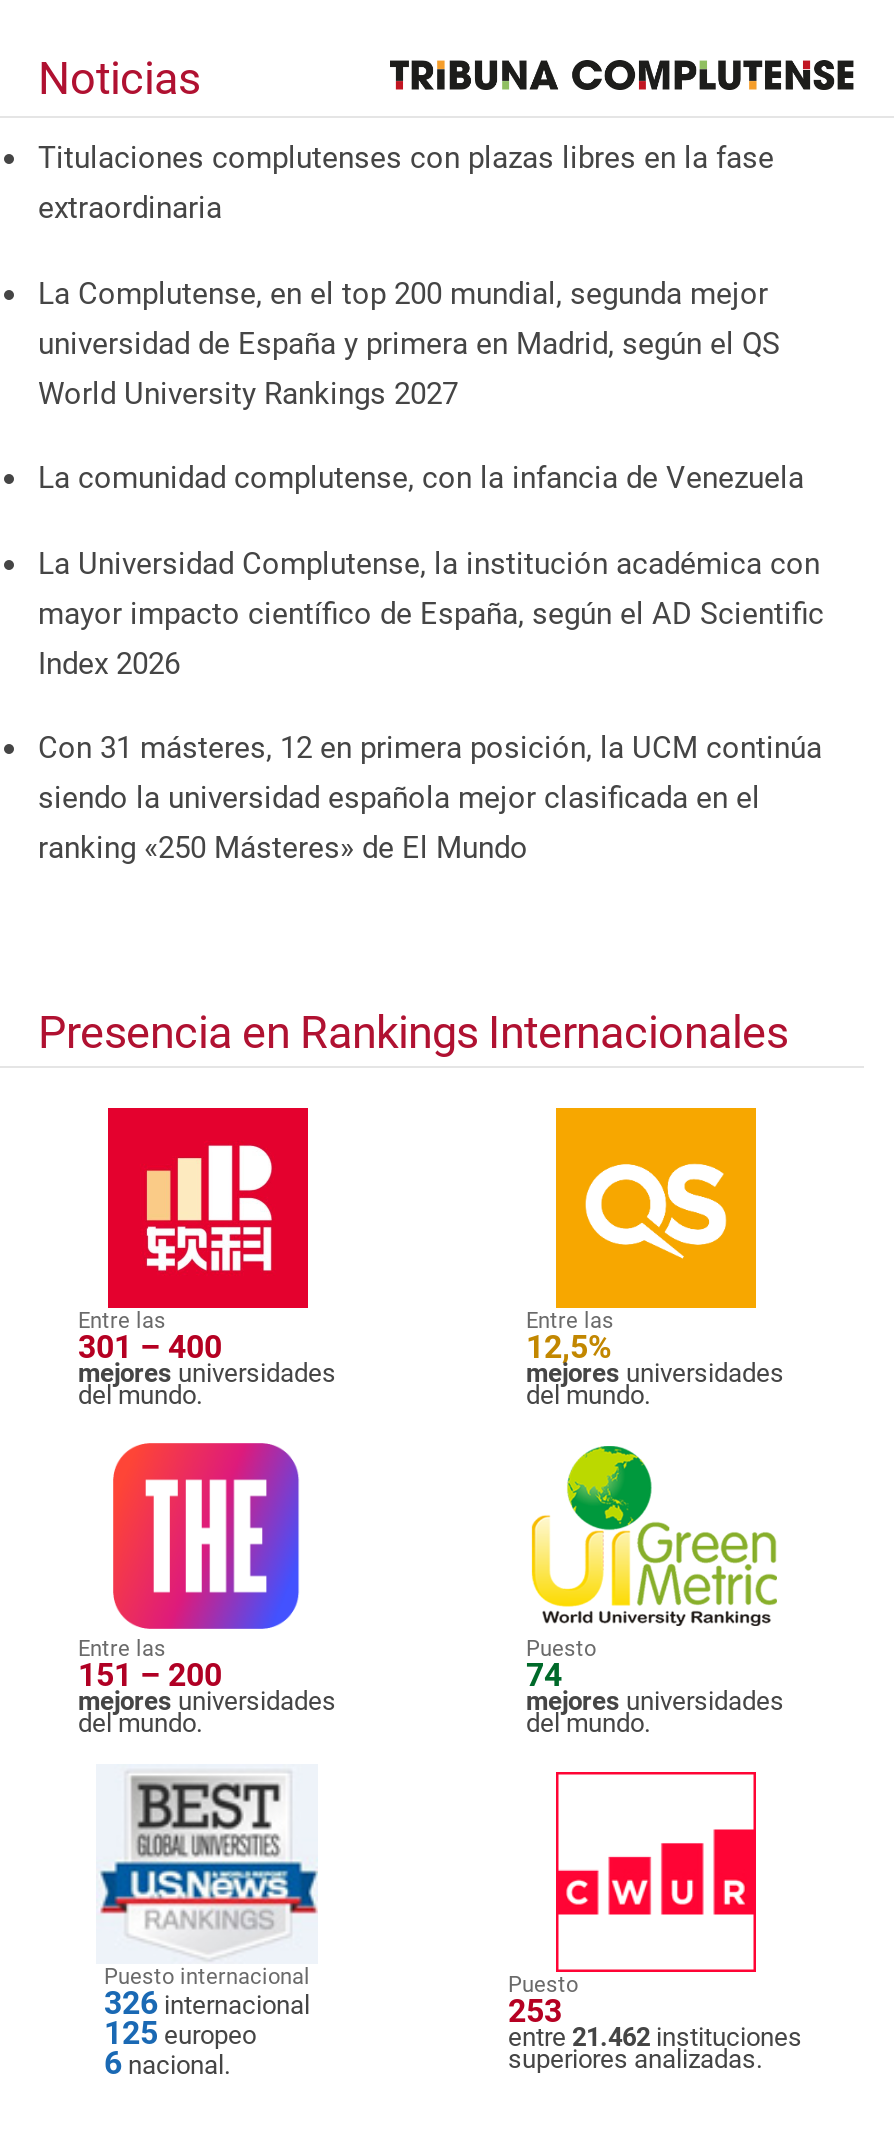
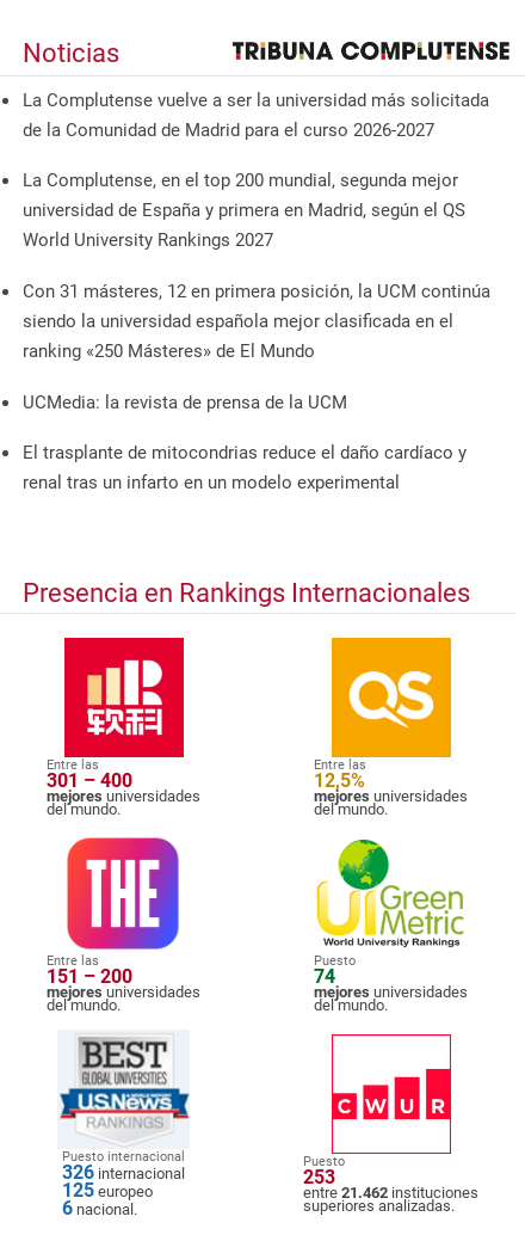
- Titulaciones complutenses con plazas libres en la fase
- extraordinaria
+ La Complutense vuelve a ser la universidad más solicitada
+ de la Comunidad de Madrid para el curso 2026-2027

- La comunidad complutense, con la infancia de Venezuela
- La Universidad Complutense, la institución académica con
- mayor impacto científico de España, según el AD Scientific
- Index 2026

moved up: Con 31 másteres, 12 en primera posición, la UCM continúa | siendo la universidad española mejor clasificada en el | ranking «250 Másteres» de El Mundo

+ UCMedia: la revista de prensa de la UCM
+ El trasplante de mitocondrias reduce el daño cardíaco y
+ renal tras un infarto en un modelo experimental
